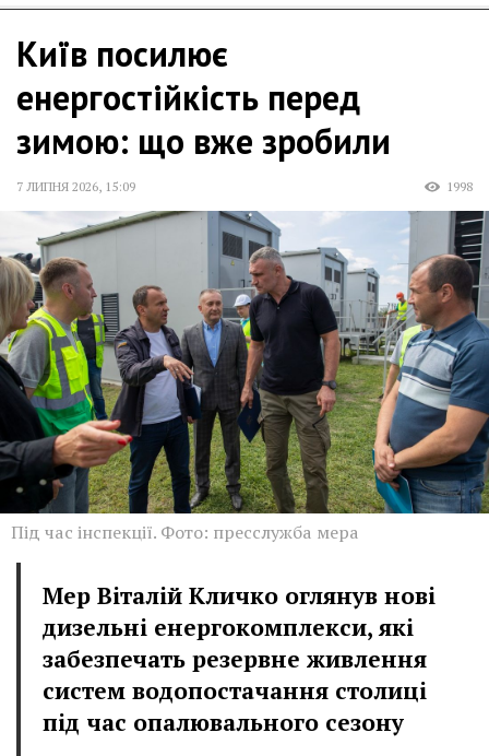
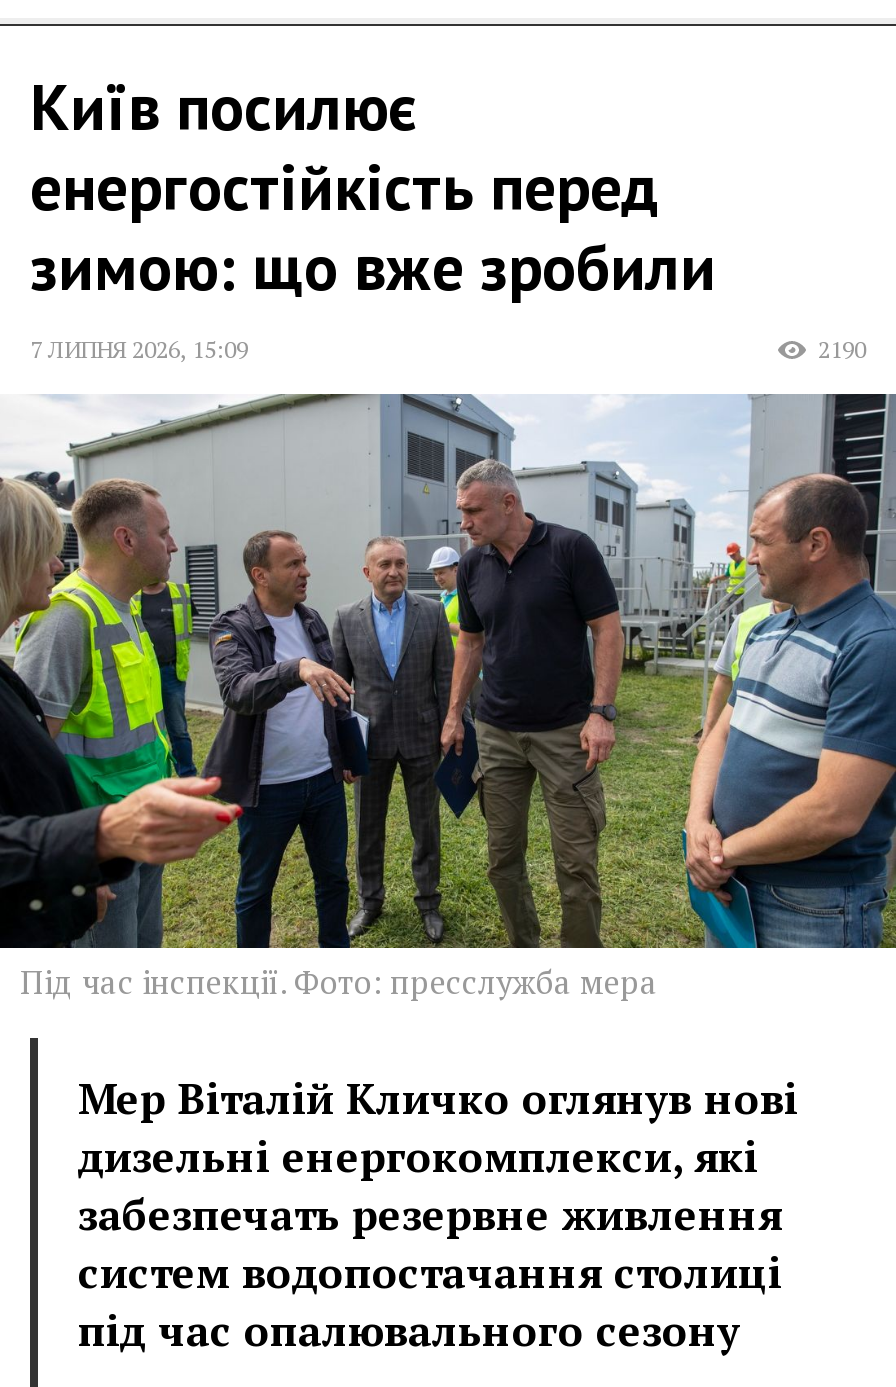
- 1998
+ 2190
